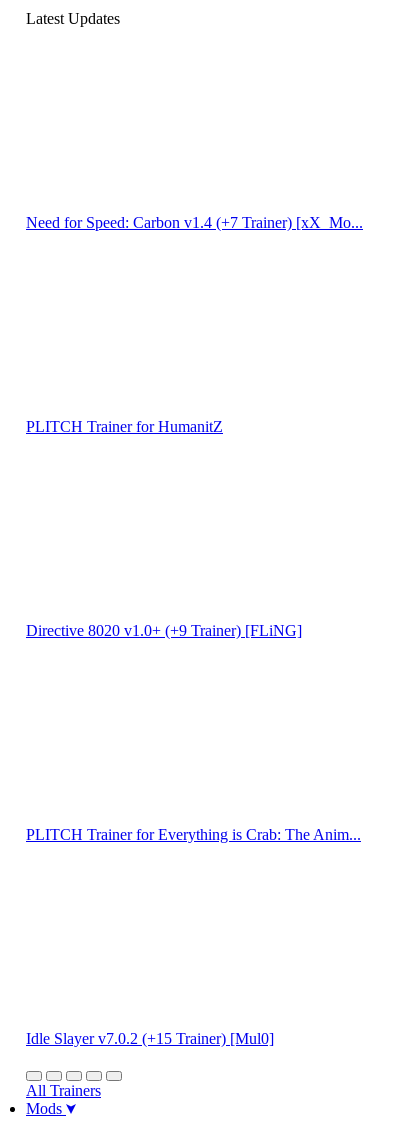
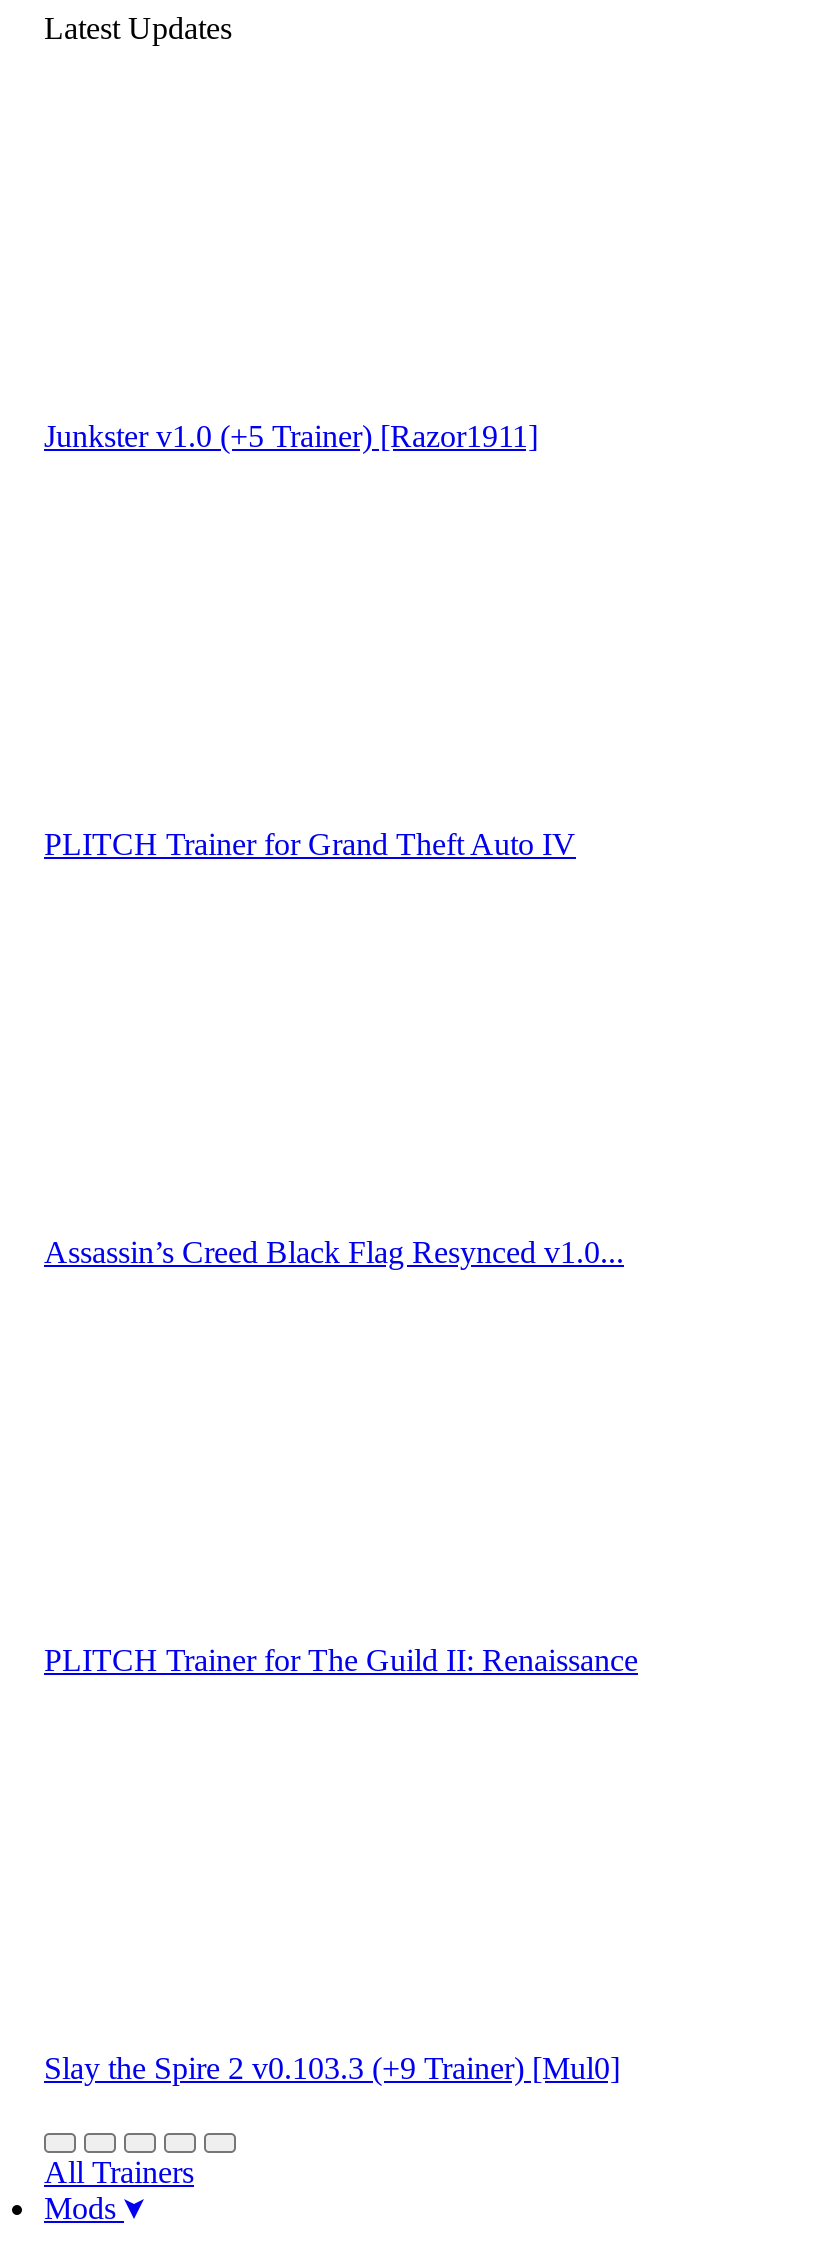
- Need for Speed: Carbon v1.4 (+7 Trainer) [xX_Mo...
+ Junkster v1.0 (+5 Trainer) [Razor1911]

- PLITCH Trainer for HumanitZ
+ PLITCH Trainer for Grand Theft Auto IV

- Directive 8020 v1.0+ (+9 Trainer) [FLiNG]
+ Assassin’s Creed Black Flag Resynced v1.0...

- PLITCH Trainer for Everything is Crab: The Anim...
+ PLITCH Trainer for The Guild II: Renaissance

- Idle Slayer v7.0.2 (+15 Trainer) [Mul0]
+ Slay the Spire 2 v0.103.3 (+9 Trainer) [Mul0]
